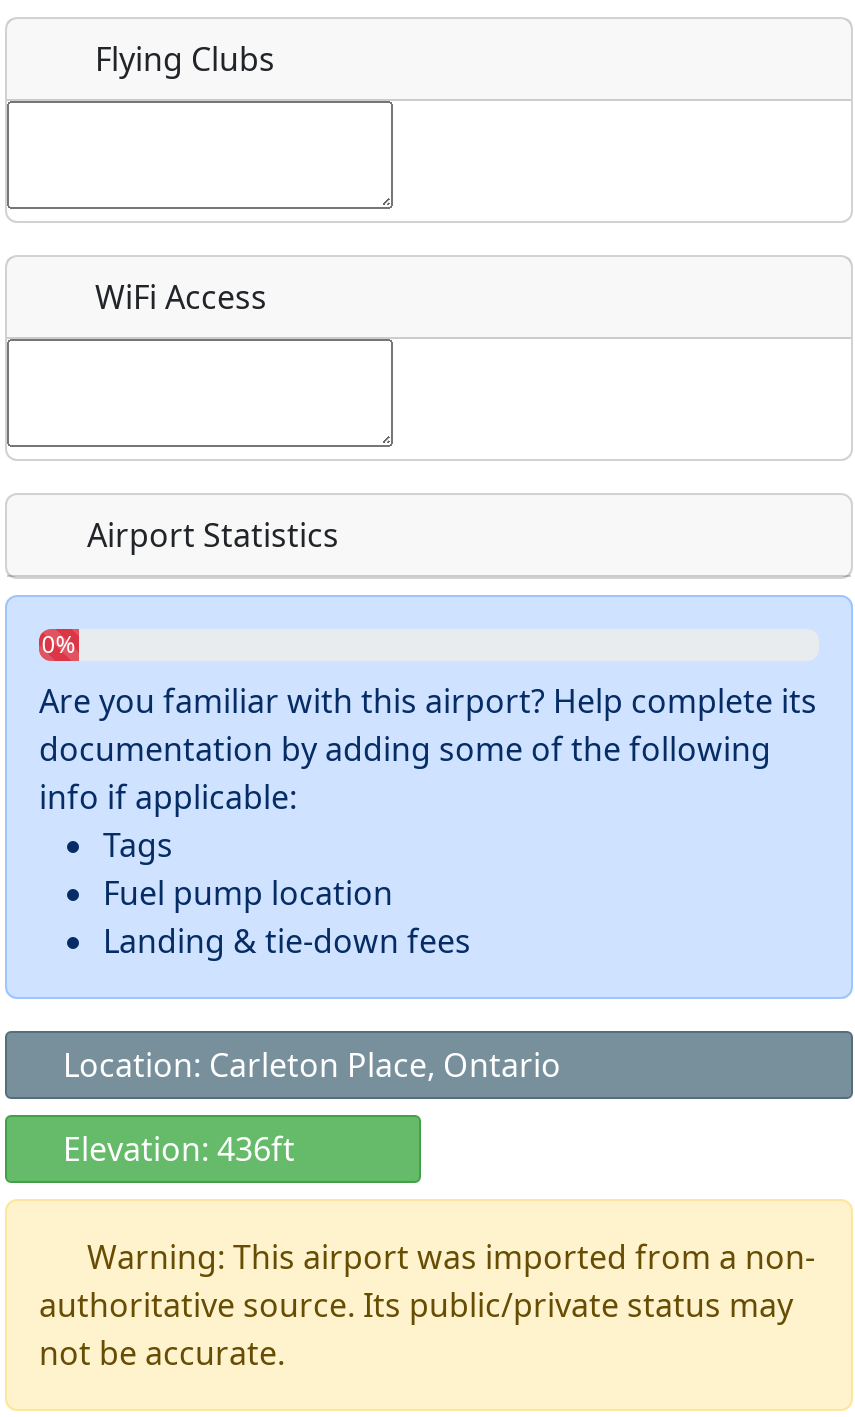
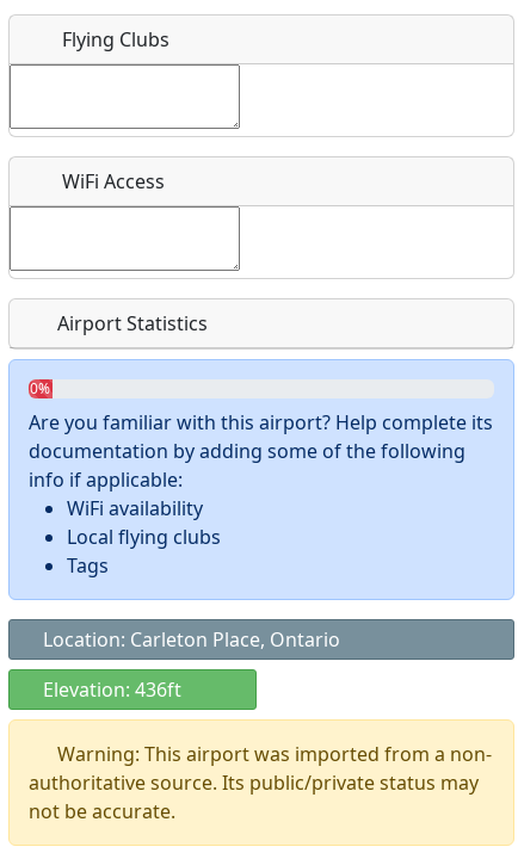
+ WiFi availability
+ Local flying clubs

moved down: Tags

- Fuel pump location
- Landing & tie-down fees
